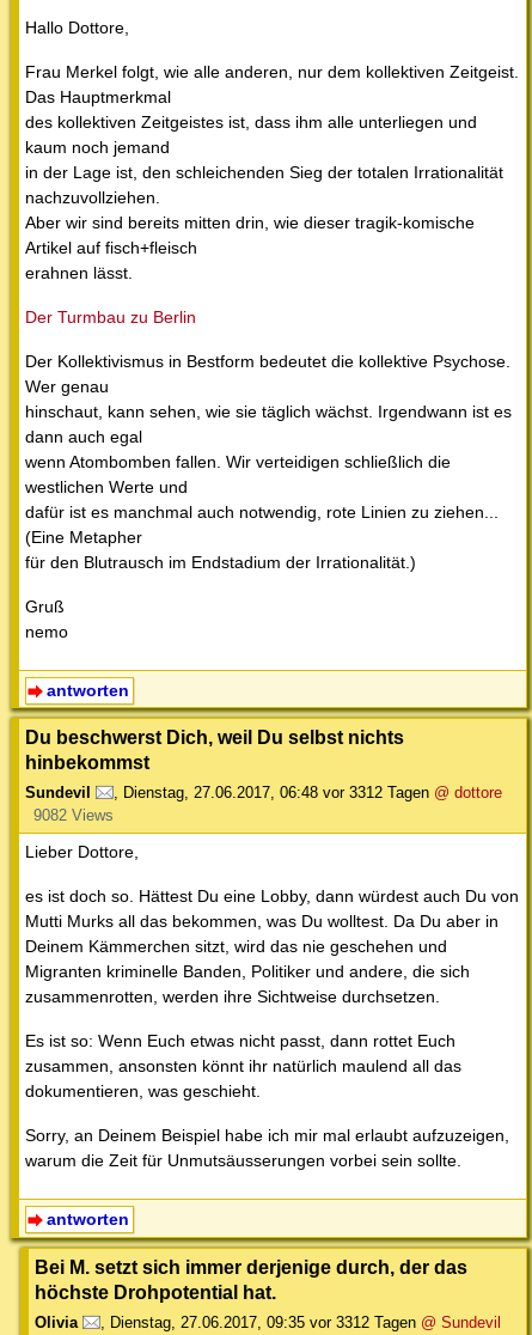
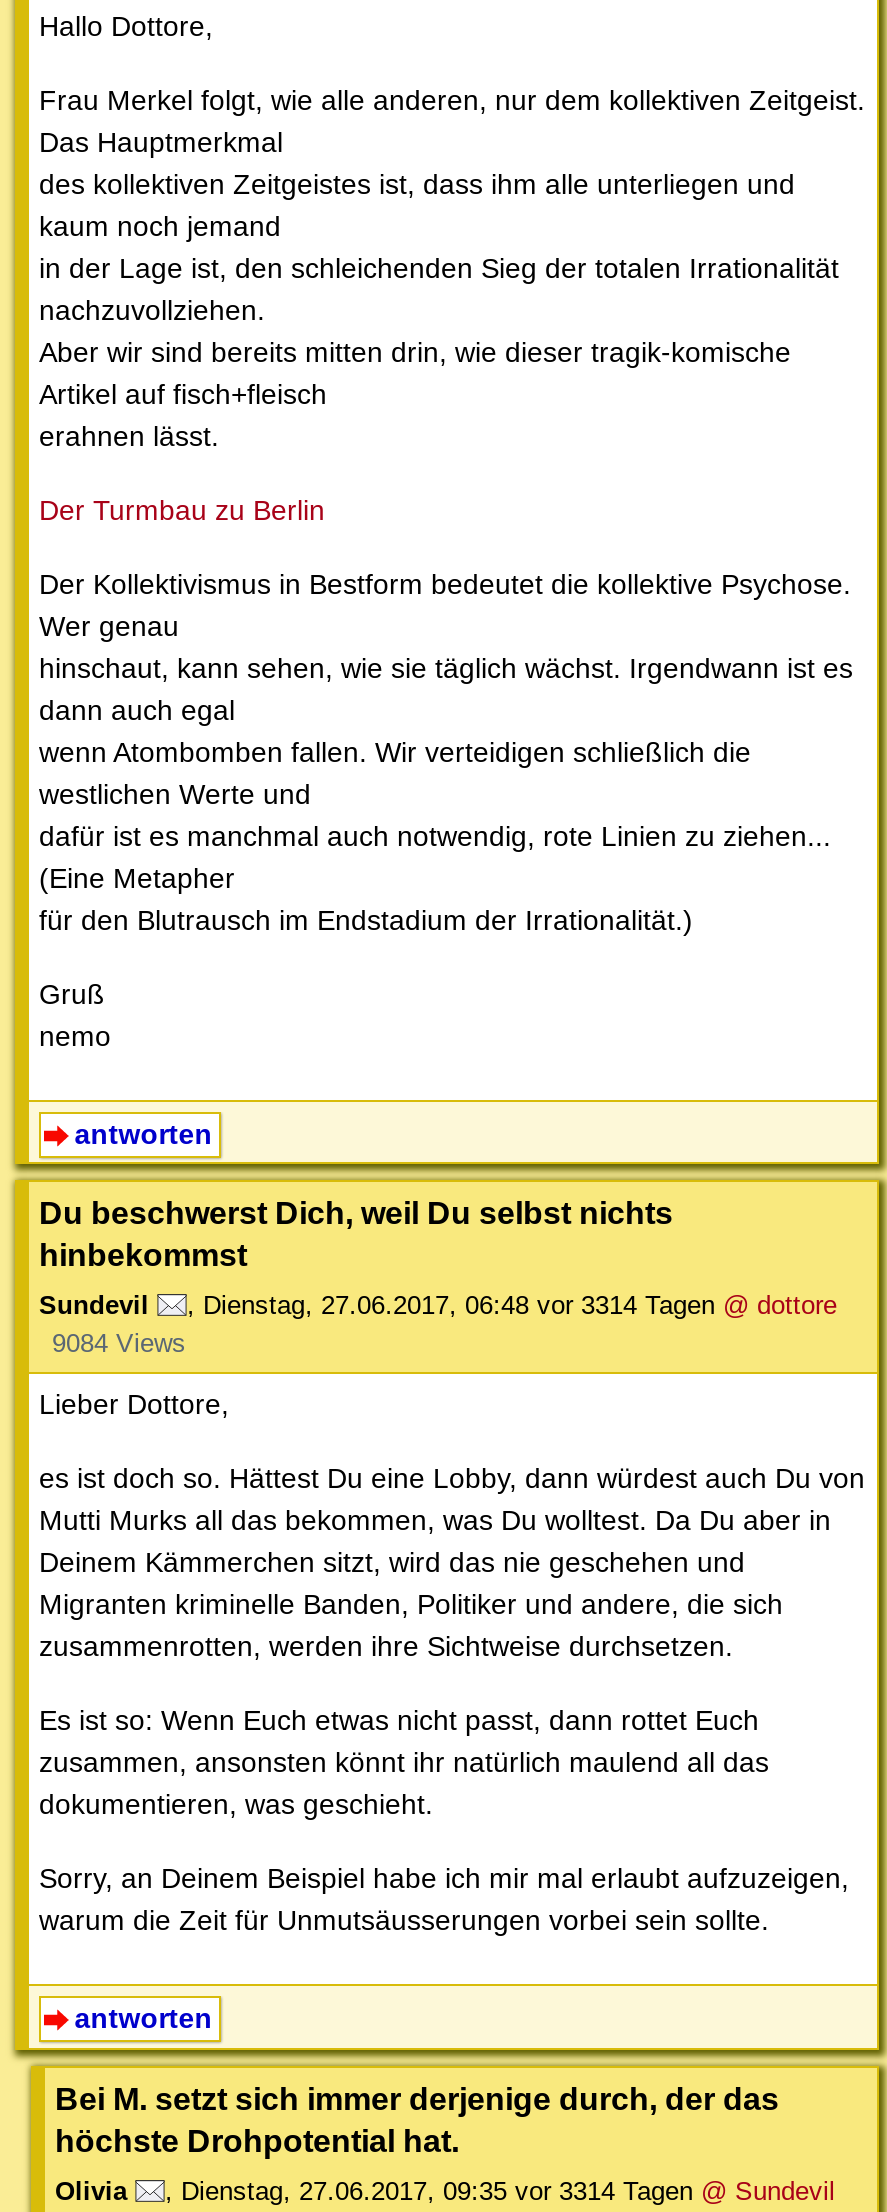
- , Dienstag, 27.06.2017, 06:48 vor 3312 Tagen @ dottore
+ , Dienstag, 27.06.2017, 06:48 vor 3314 Tagen @ dottore

- 9082 Views
+ 9084 Views

- , Dienstag, 27.06.2017, 09:35 vor 3312 Tagen @ Sundevil
+ , Dienstag, 27.06.2017, 09:35 vor 3314 Tagen @ Sundevil
